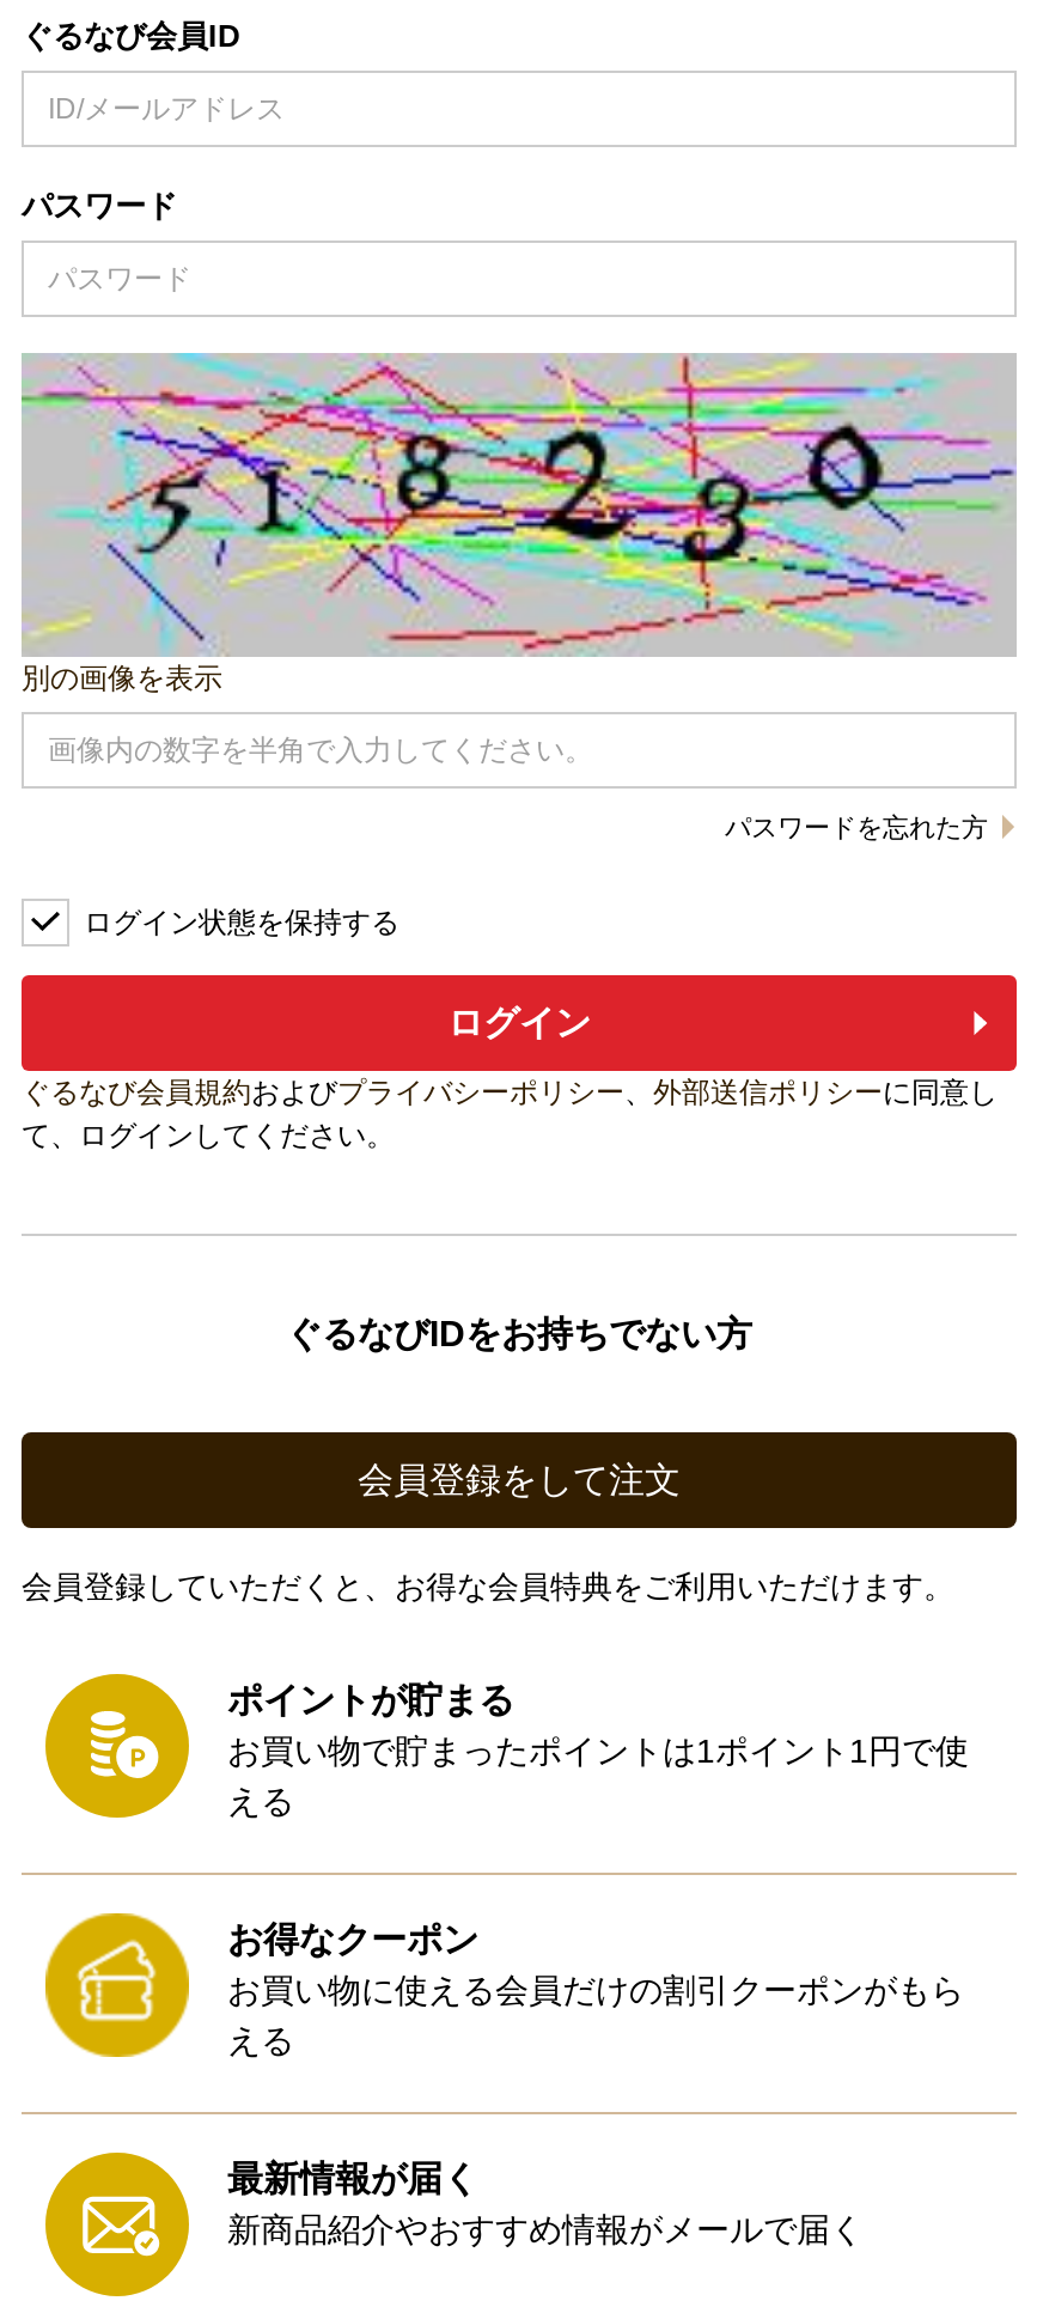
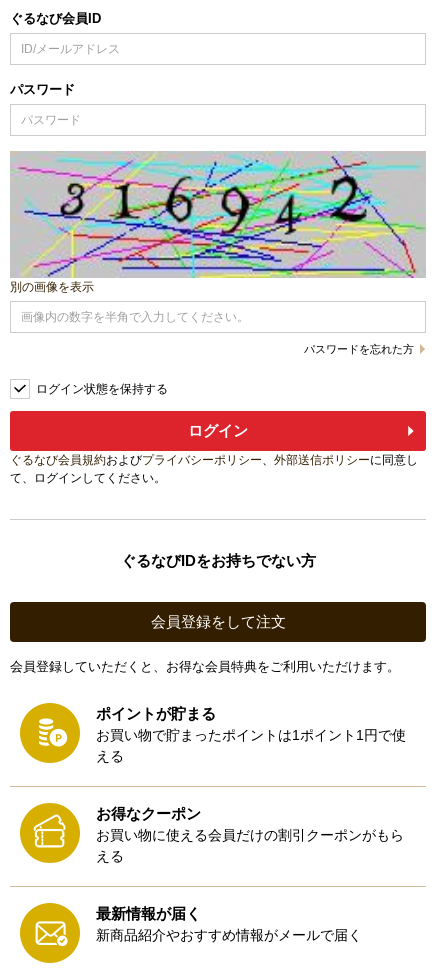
- [image]
+ [image]
